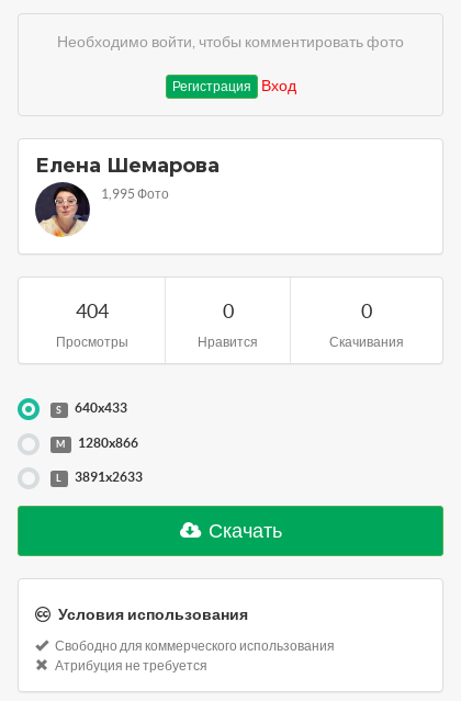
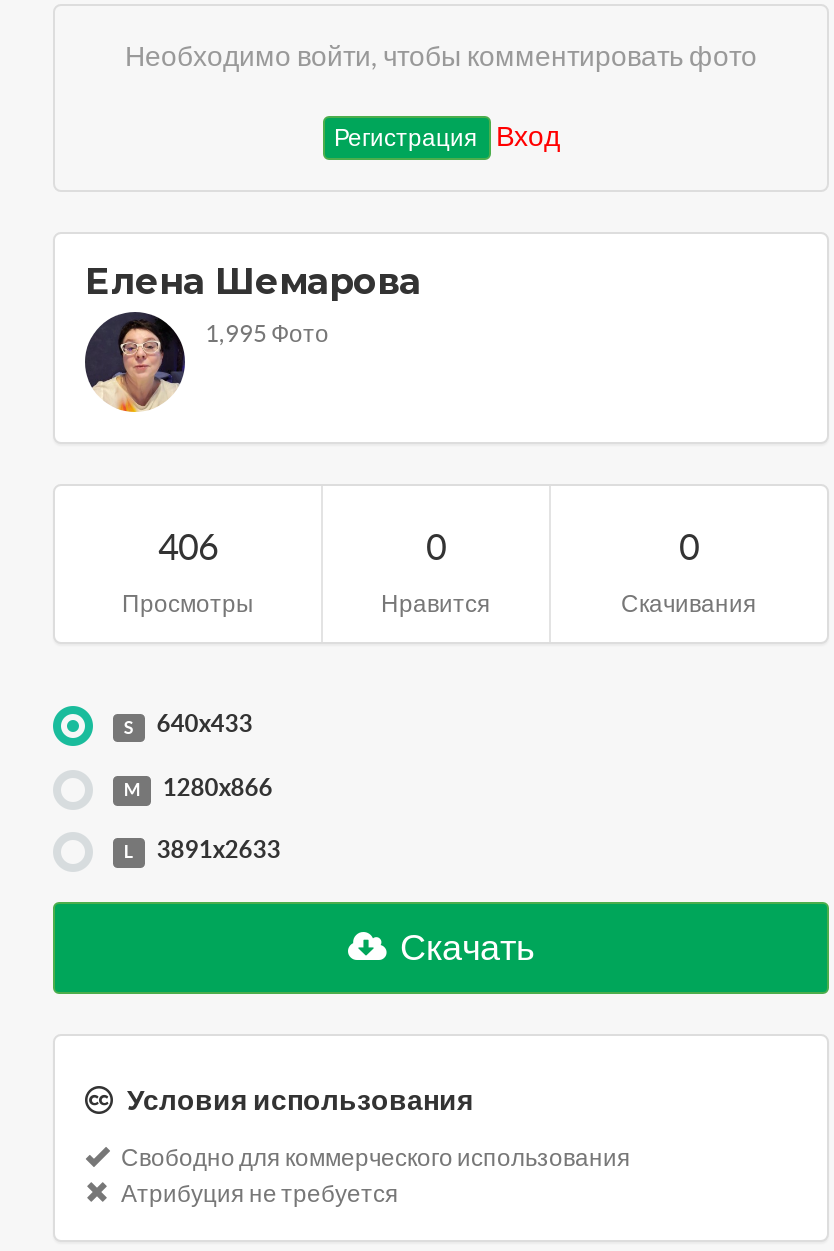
- 404
+ 406
